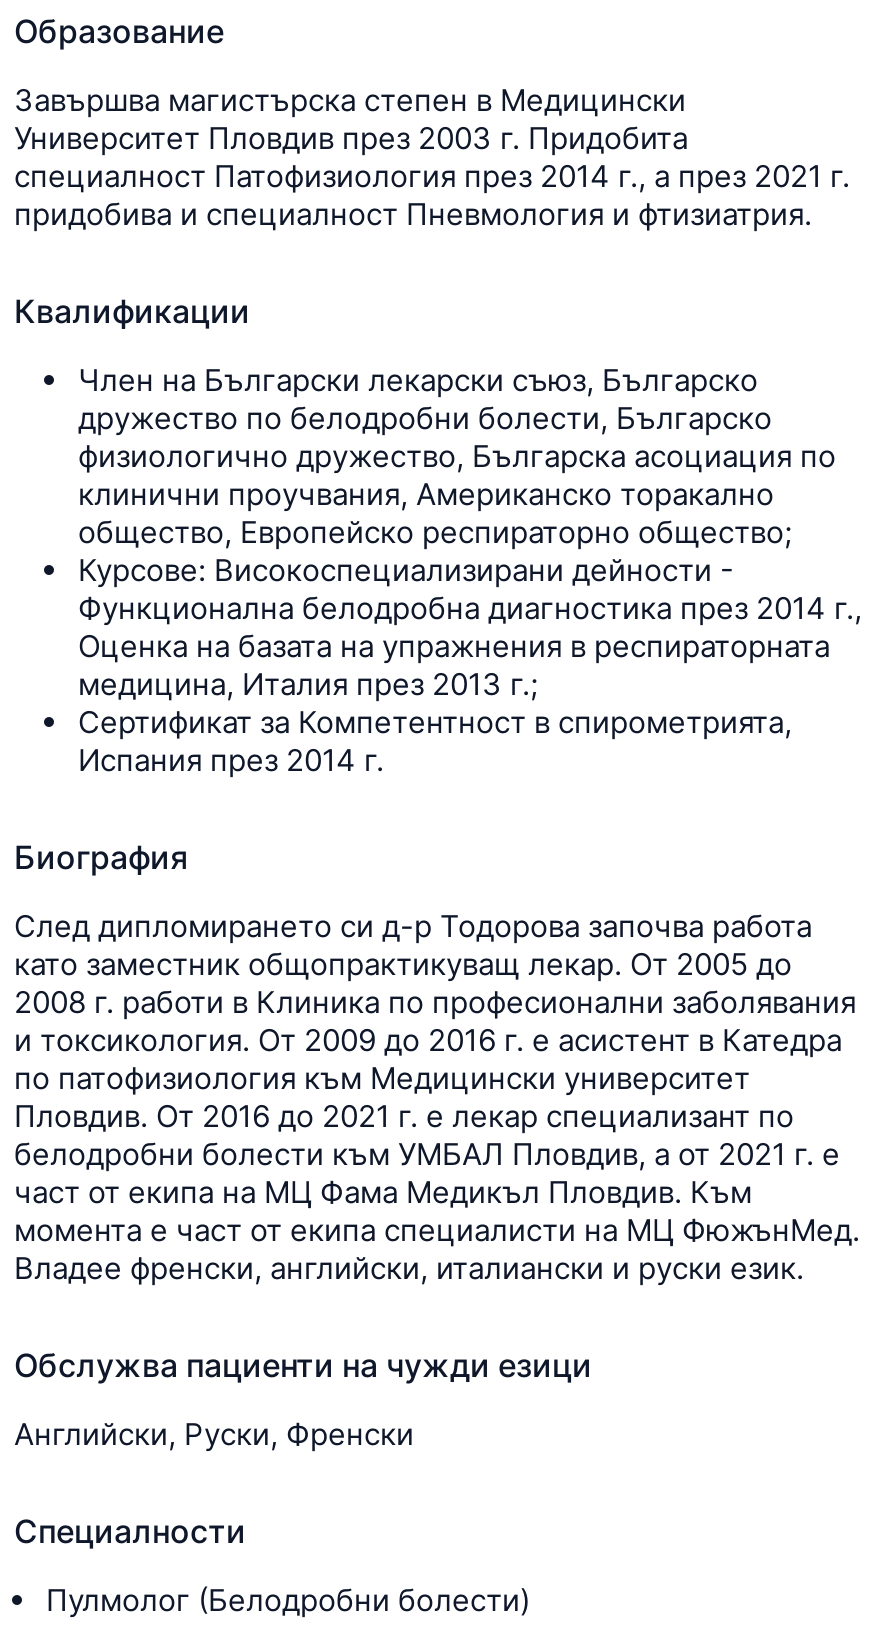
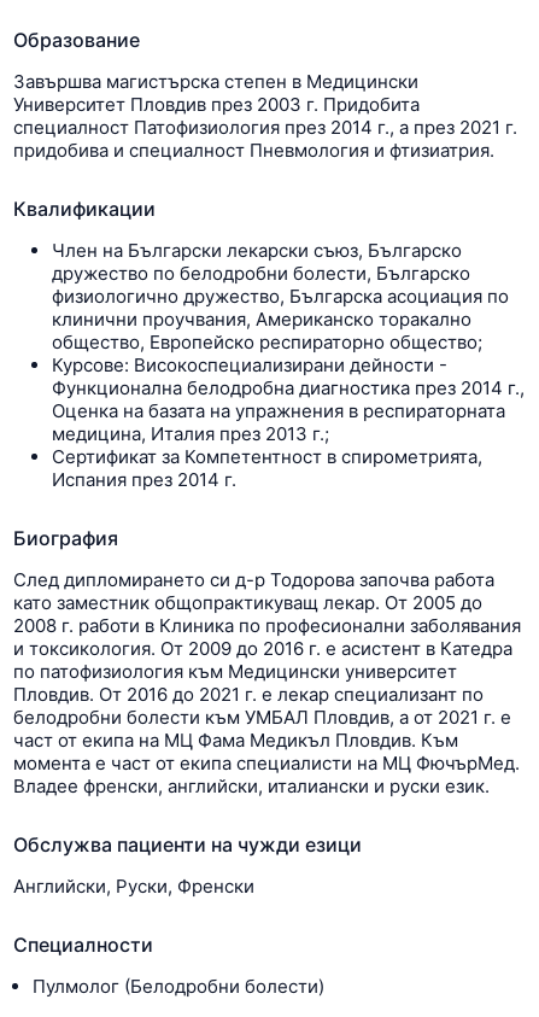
- момента е част от екипа специалисти на МЦ ФюжънМед.
+ момента е част от екипа специалисти на МЦ ФючърМед.
